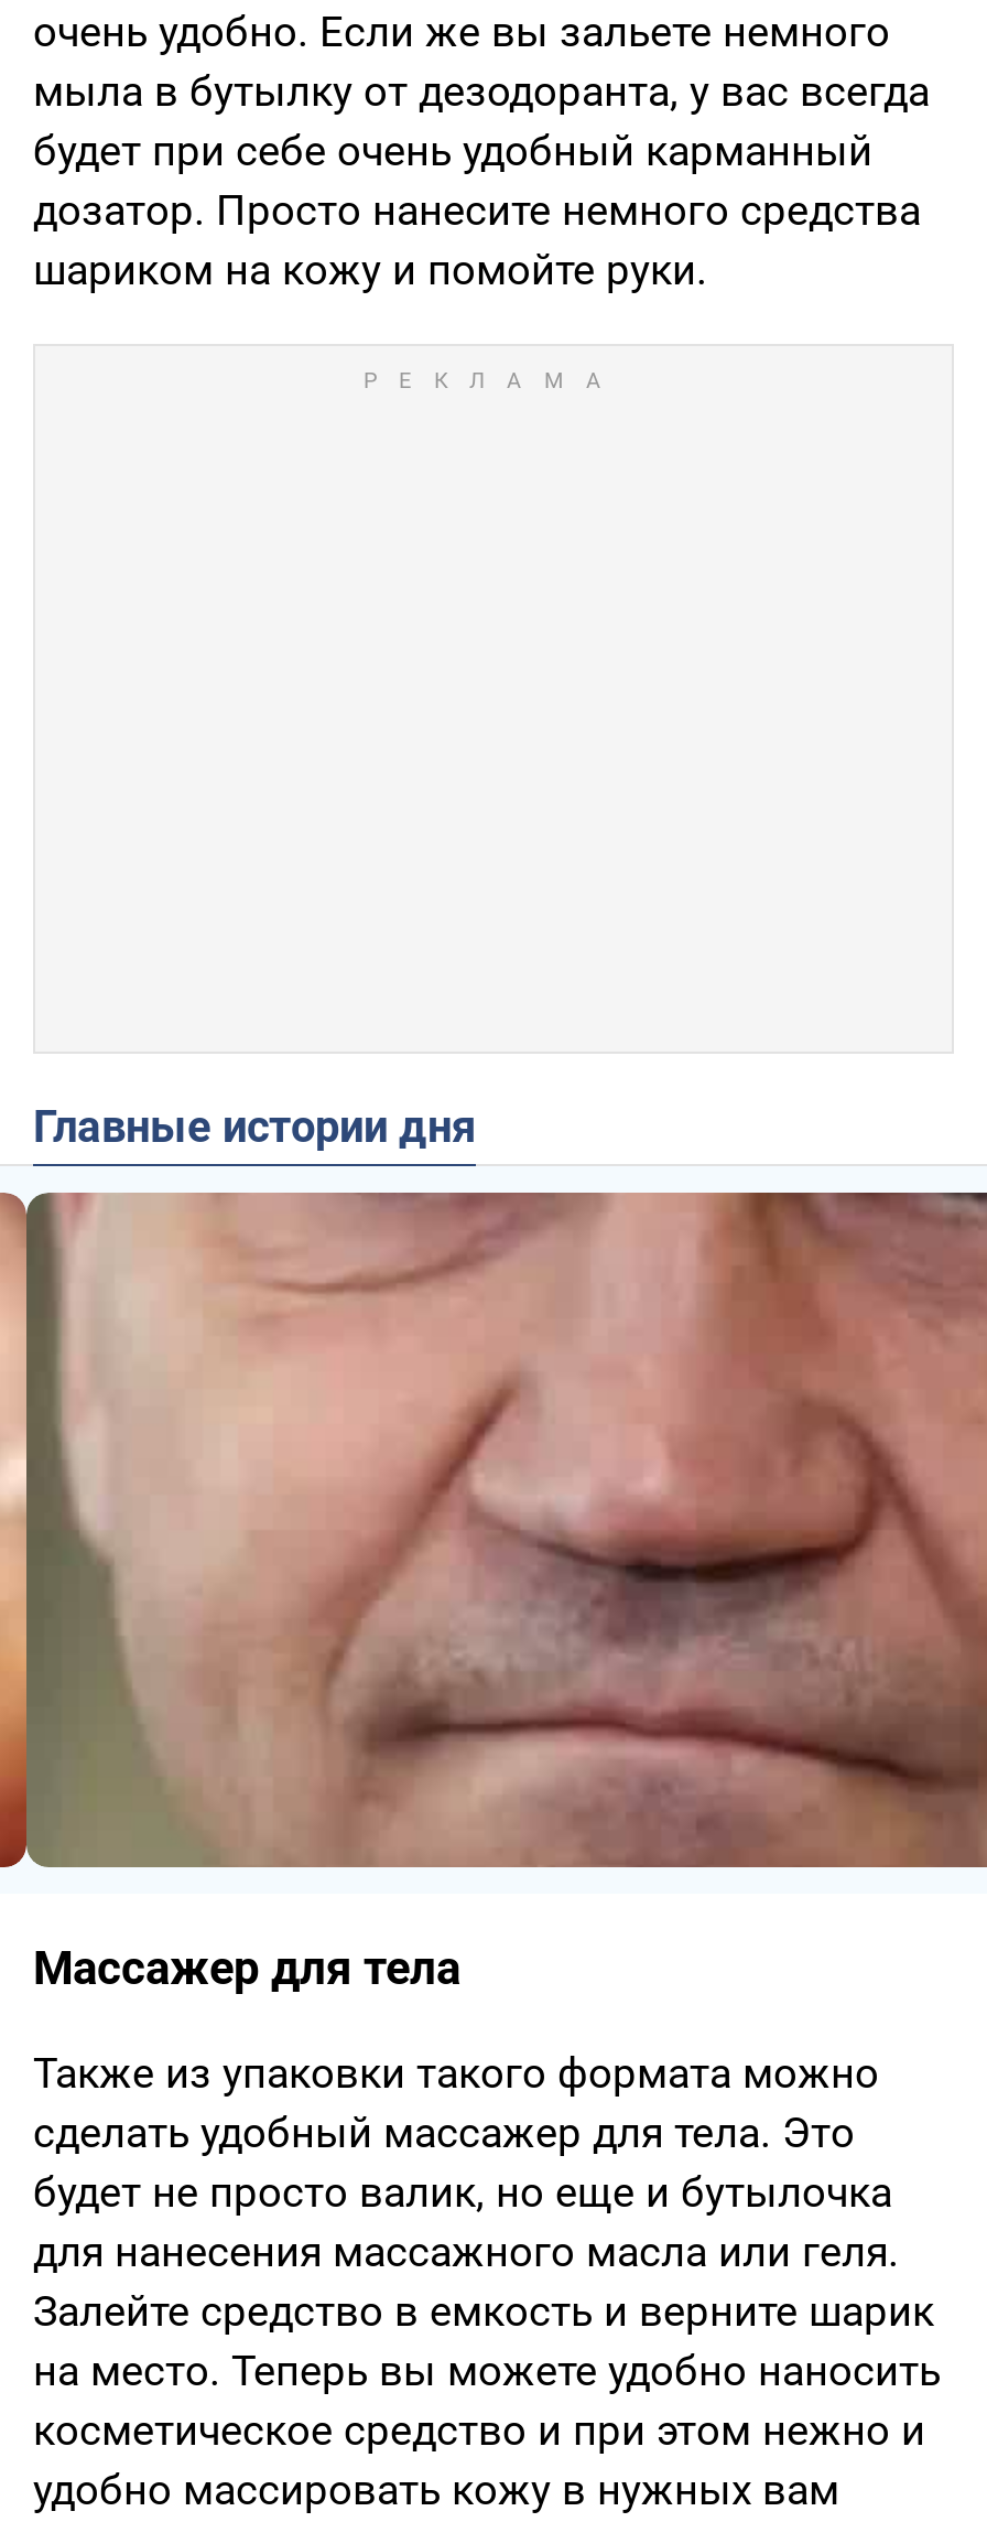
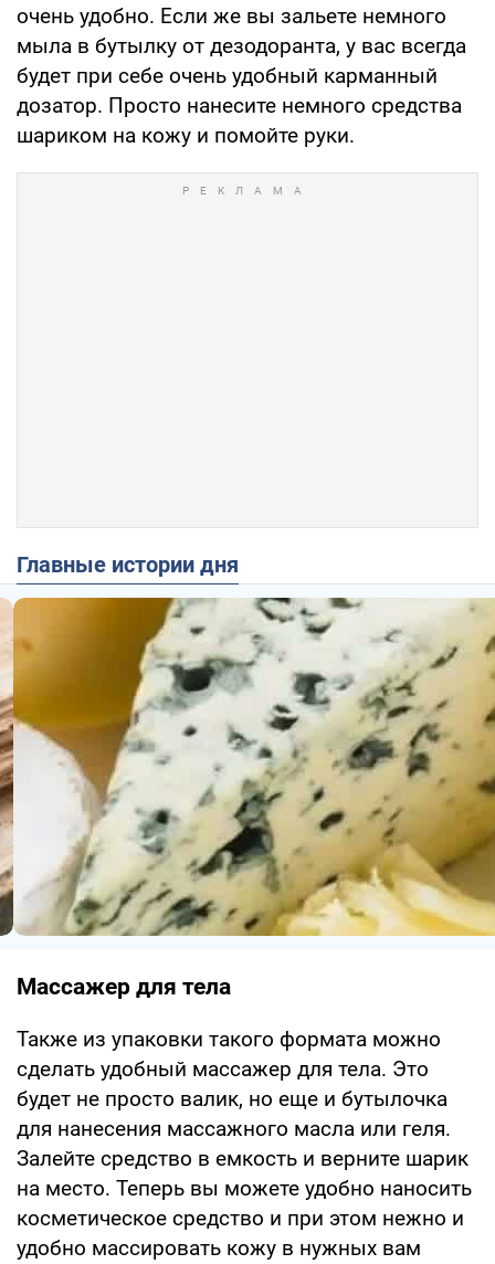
- [image]
+ [image]
